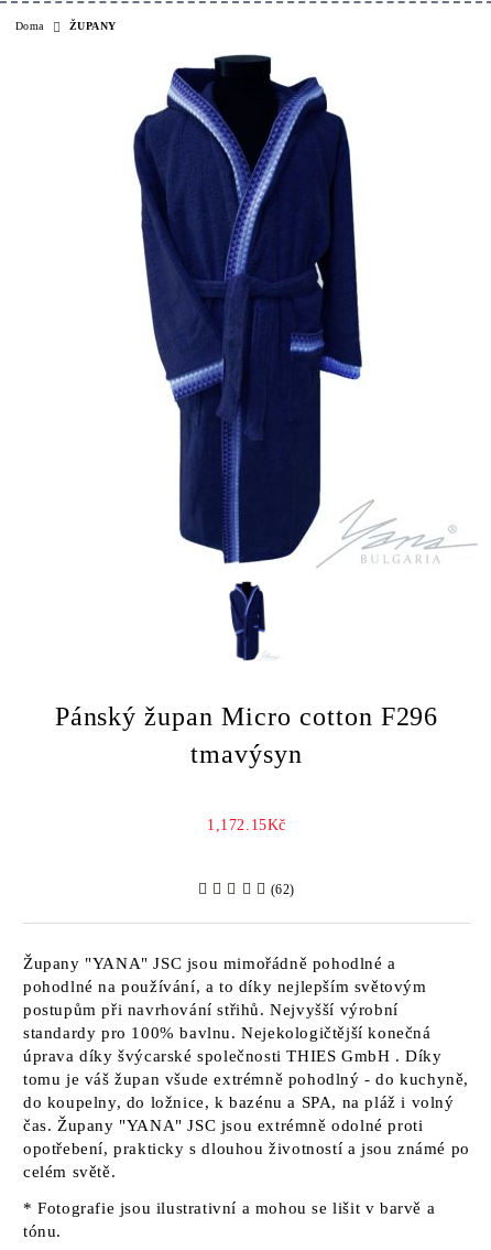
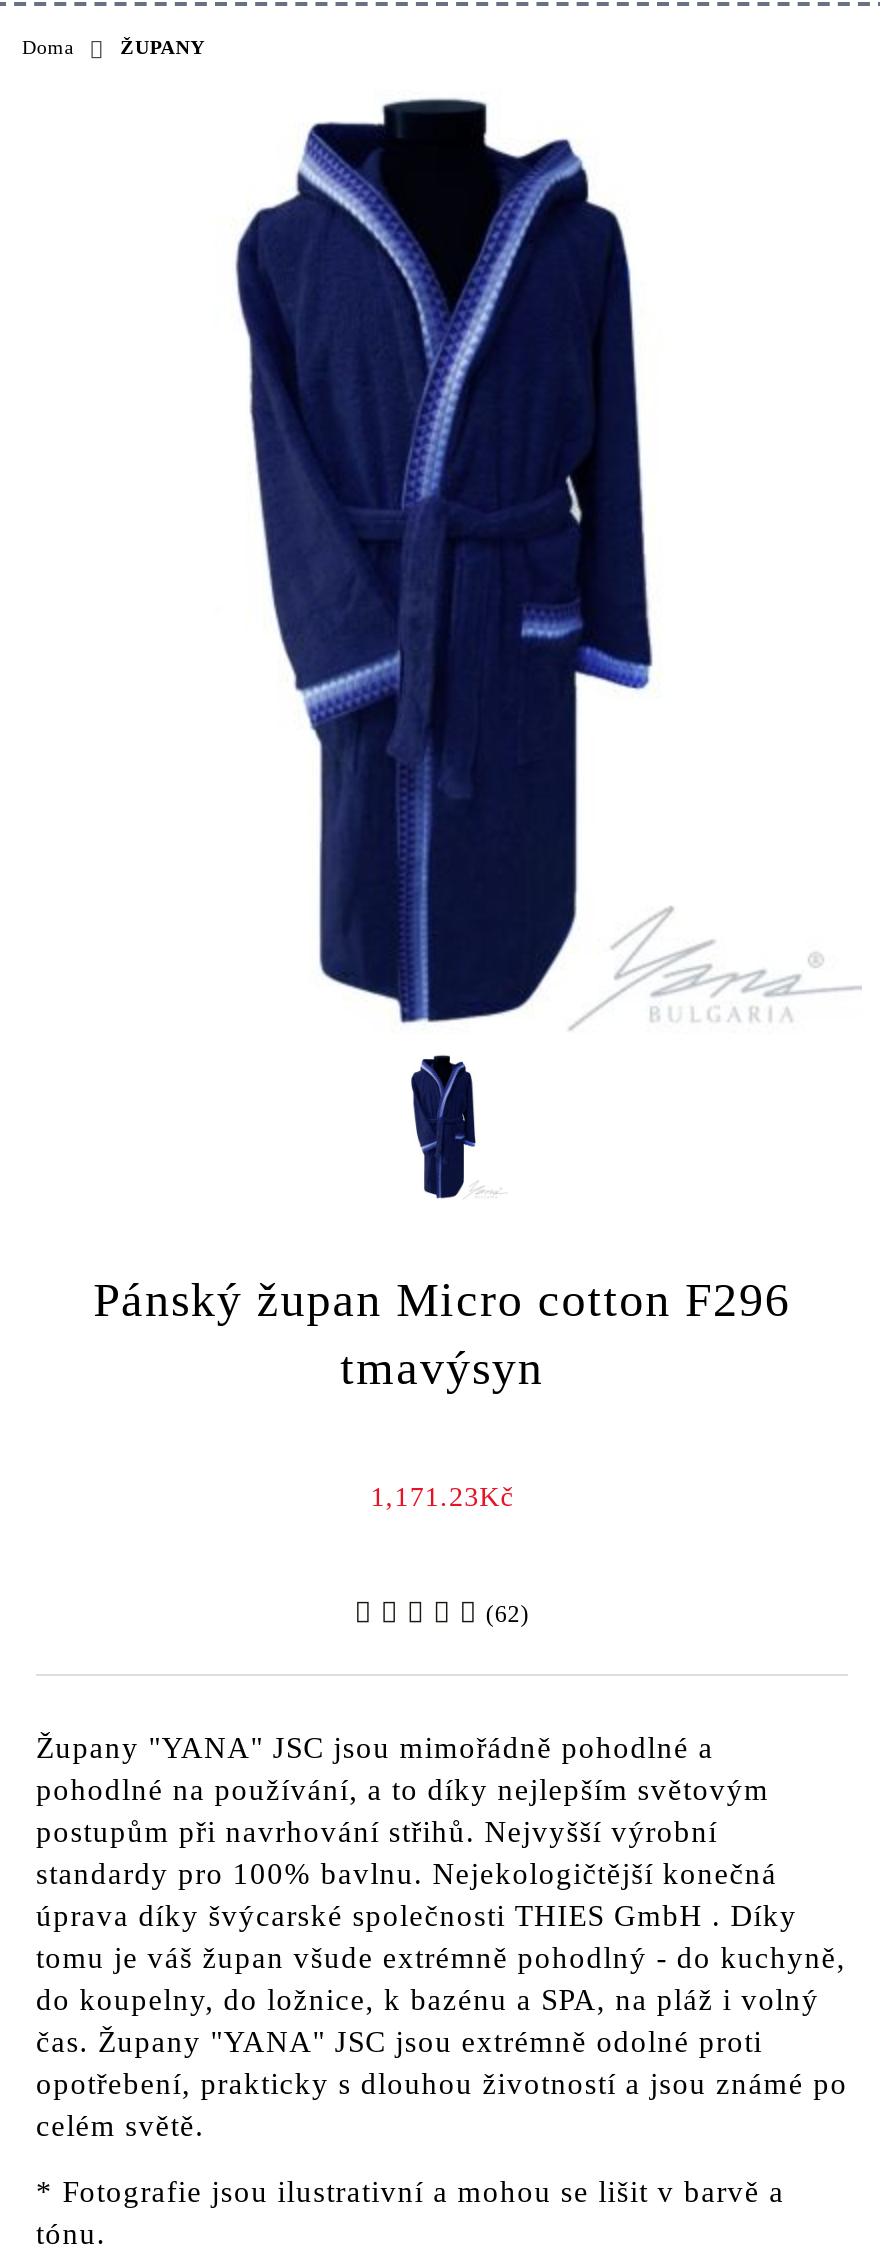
- 1,172.15Kč
+ 1,171.23Kč
